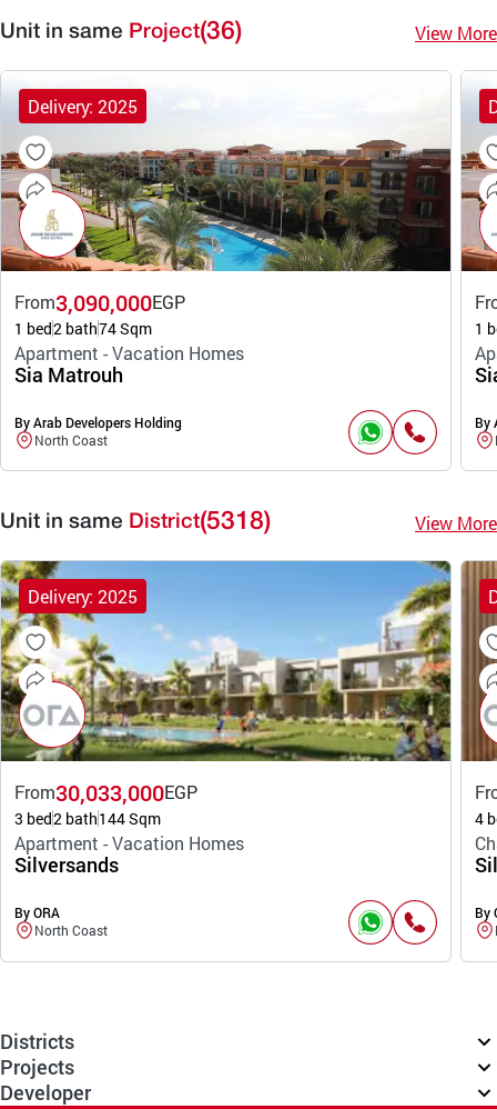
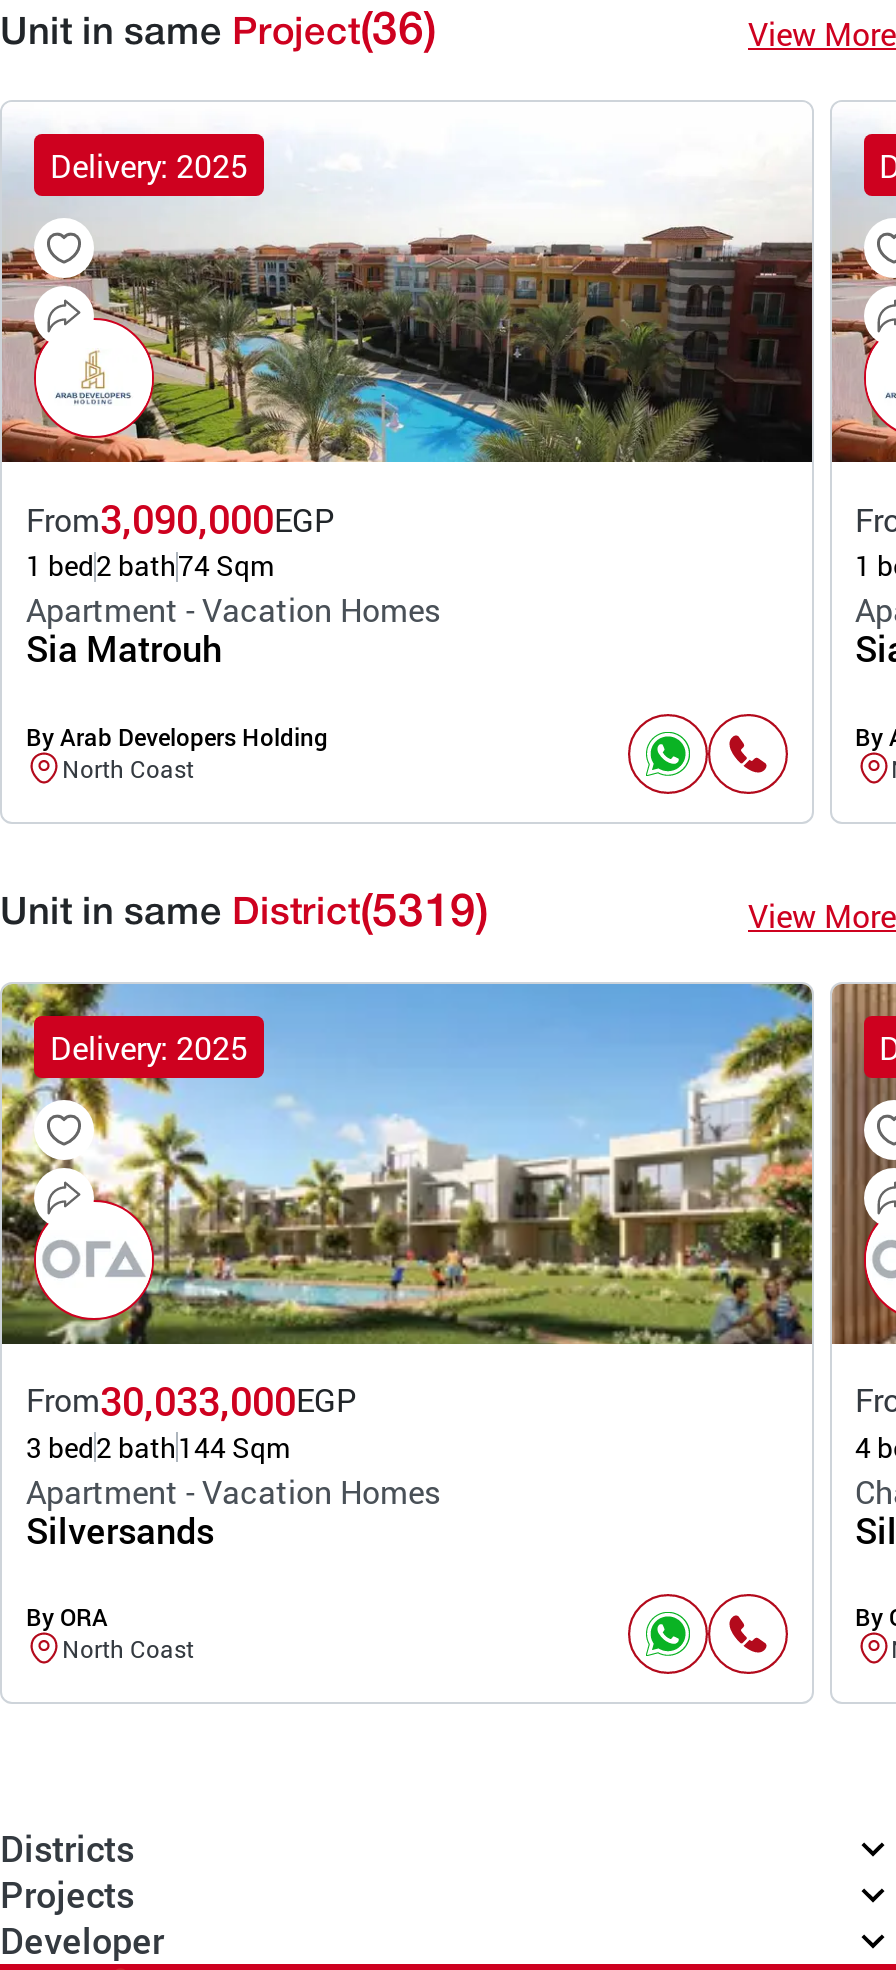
- Unit in same District(5318)
+ Unit in same District(5319)
